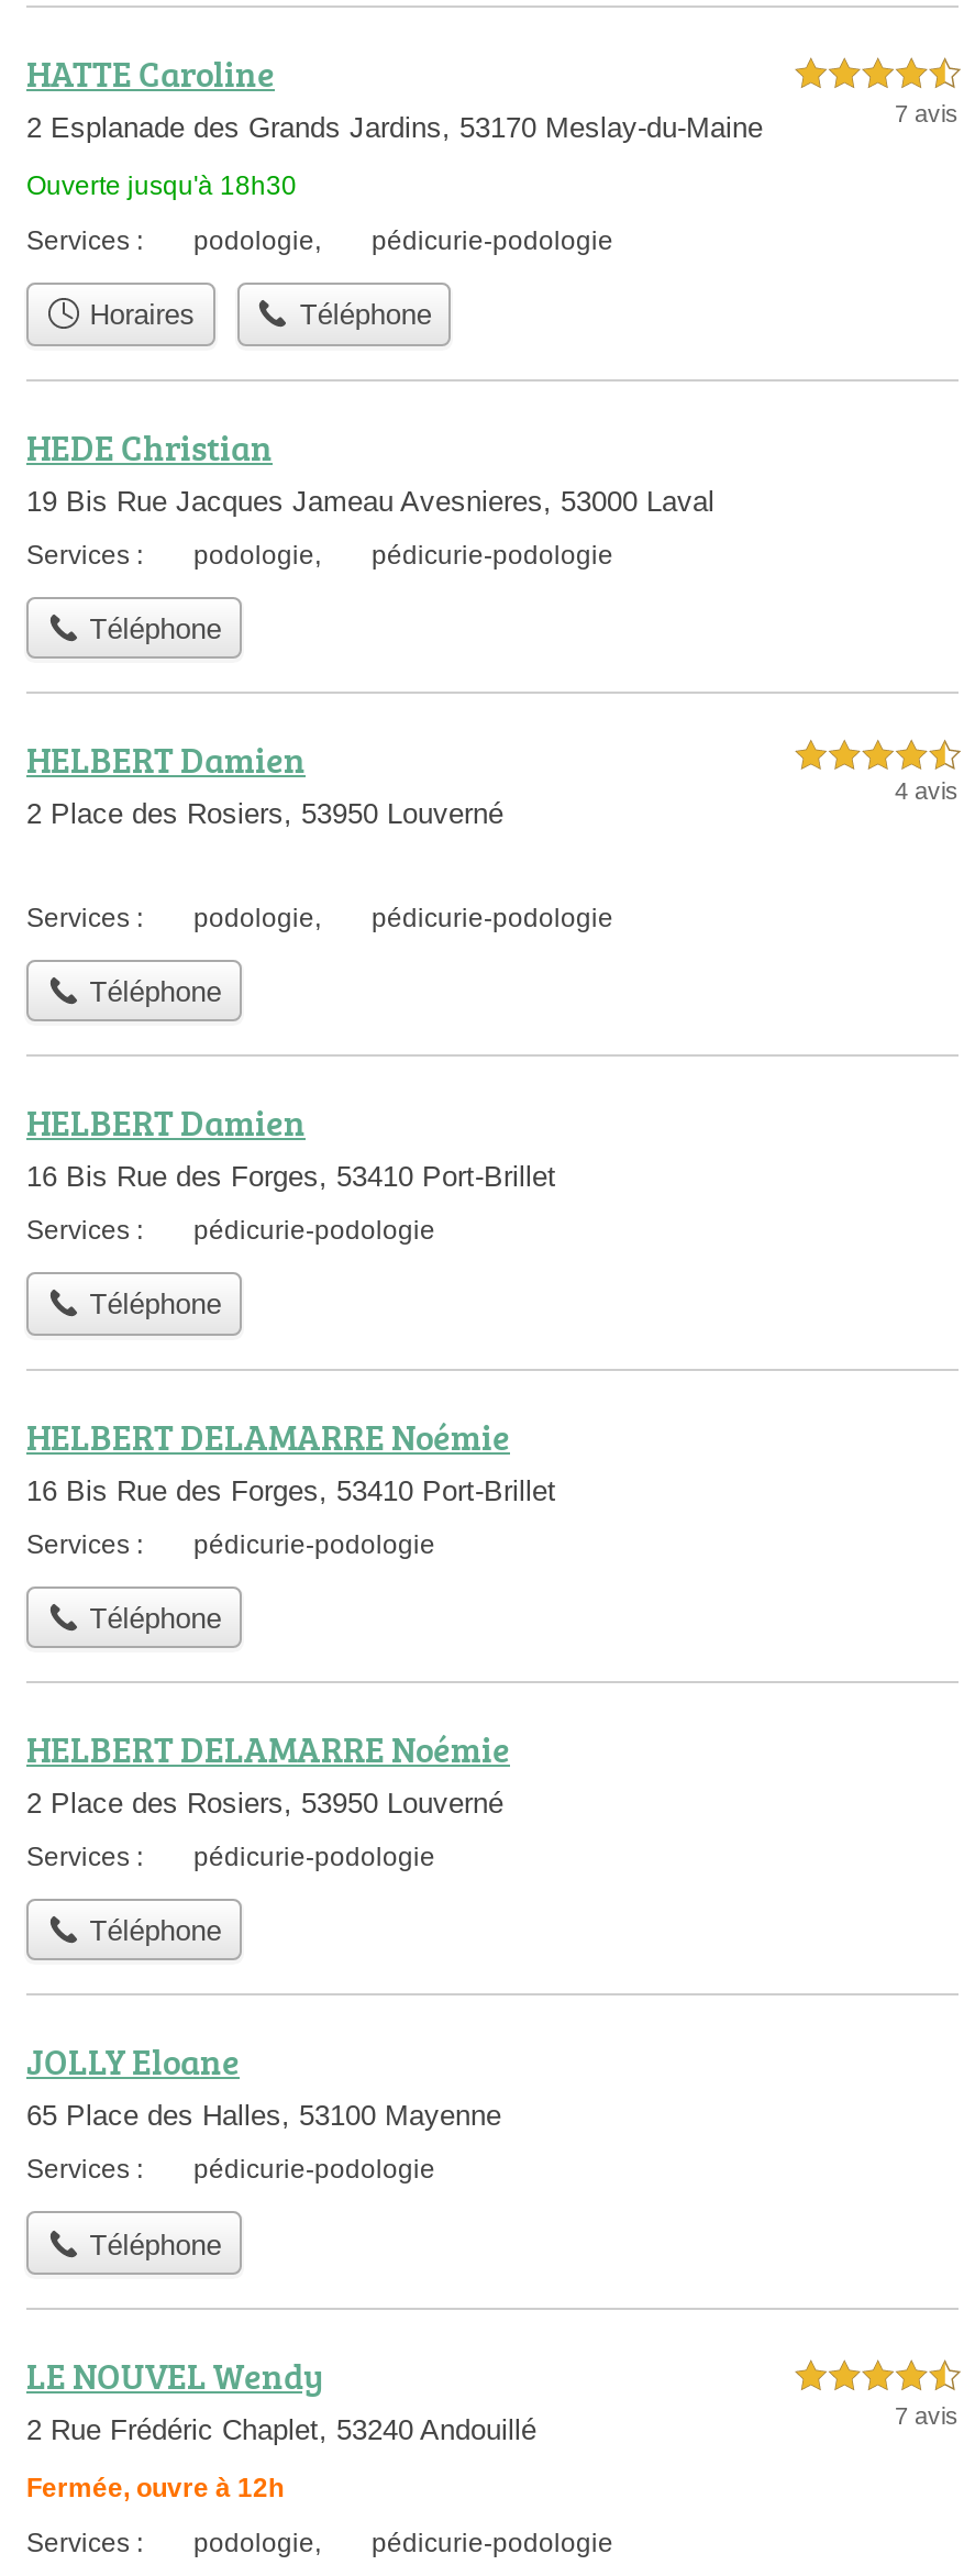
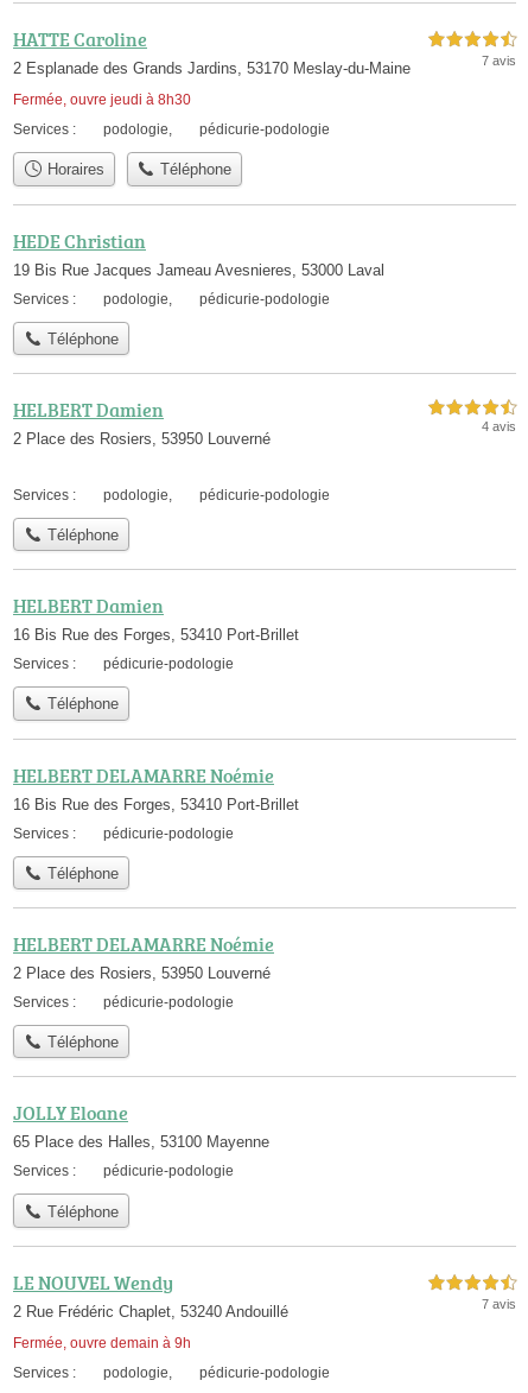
- Ouverte jusqu'à 18h30
+ Fermée, ouvre jeudi à 8h30

- Fermée, ouvre à 12h
+ Fermée, ouvre demain à 9h
